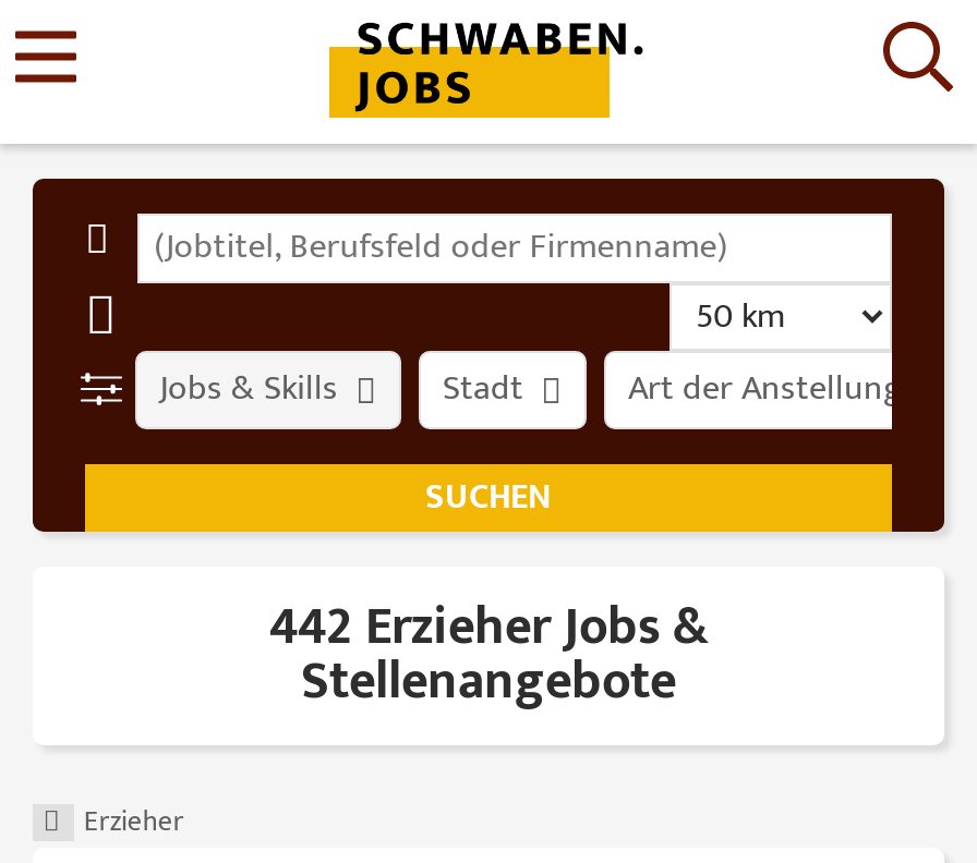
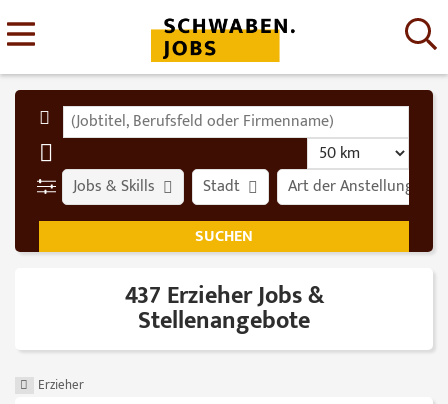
- 442 Erzieher Jobs &
+ 437 Erzieher Jobs &
